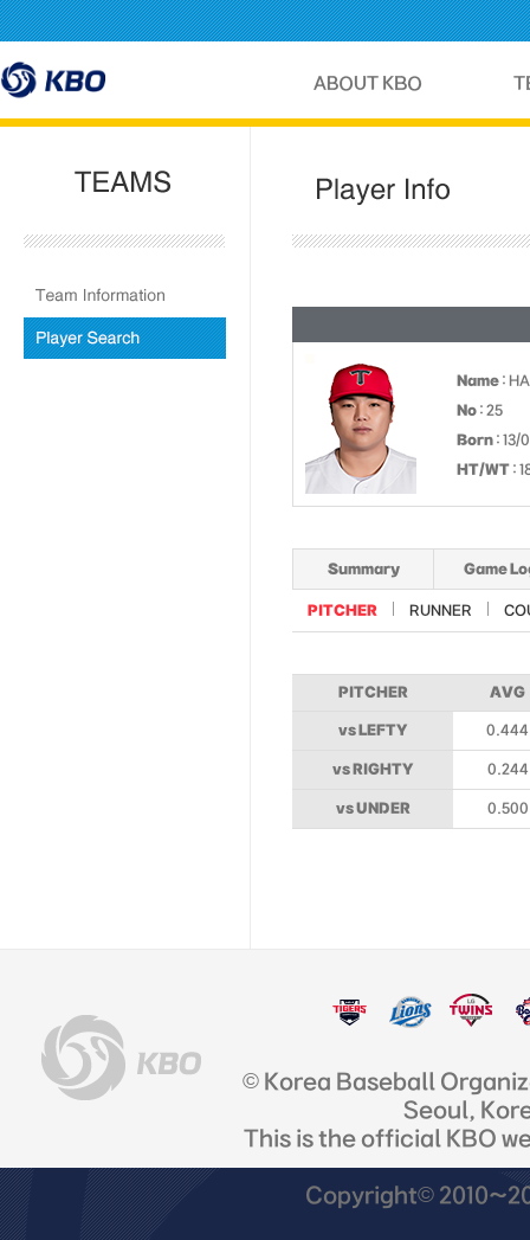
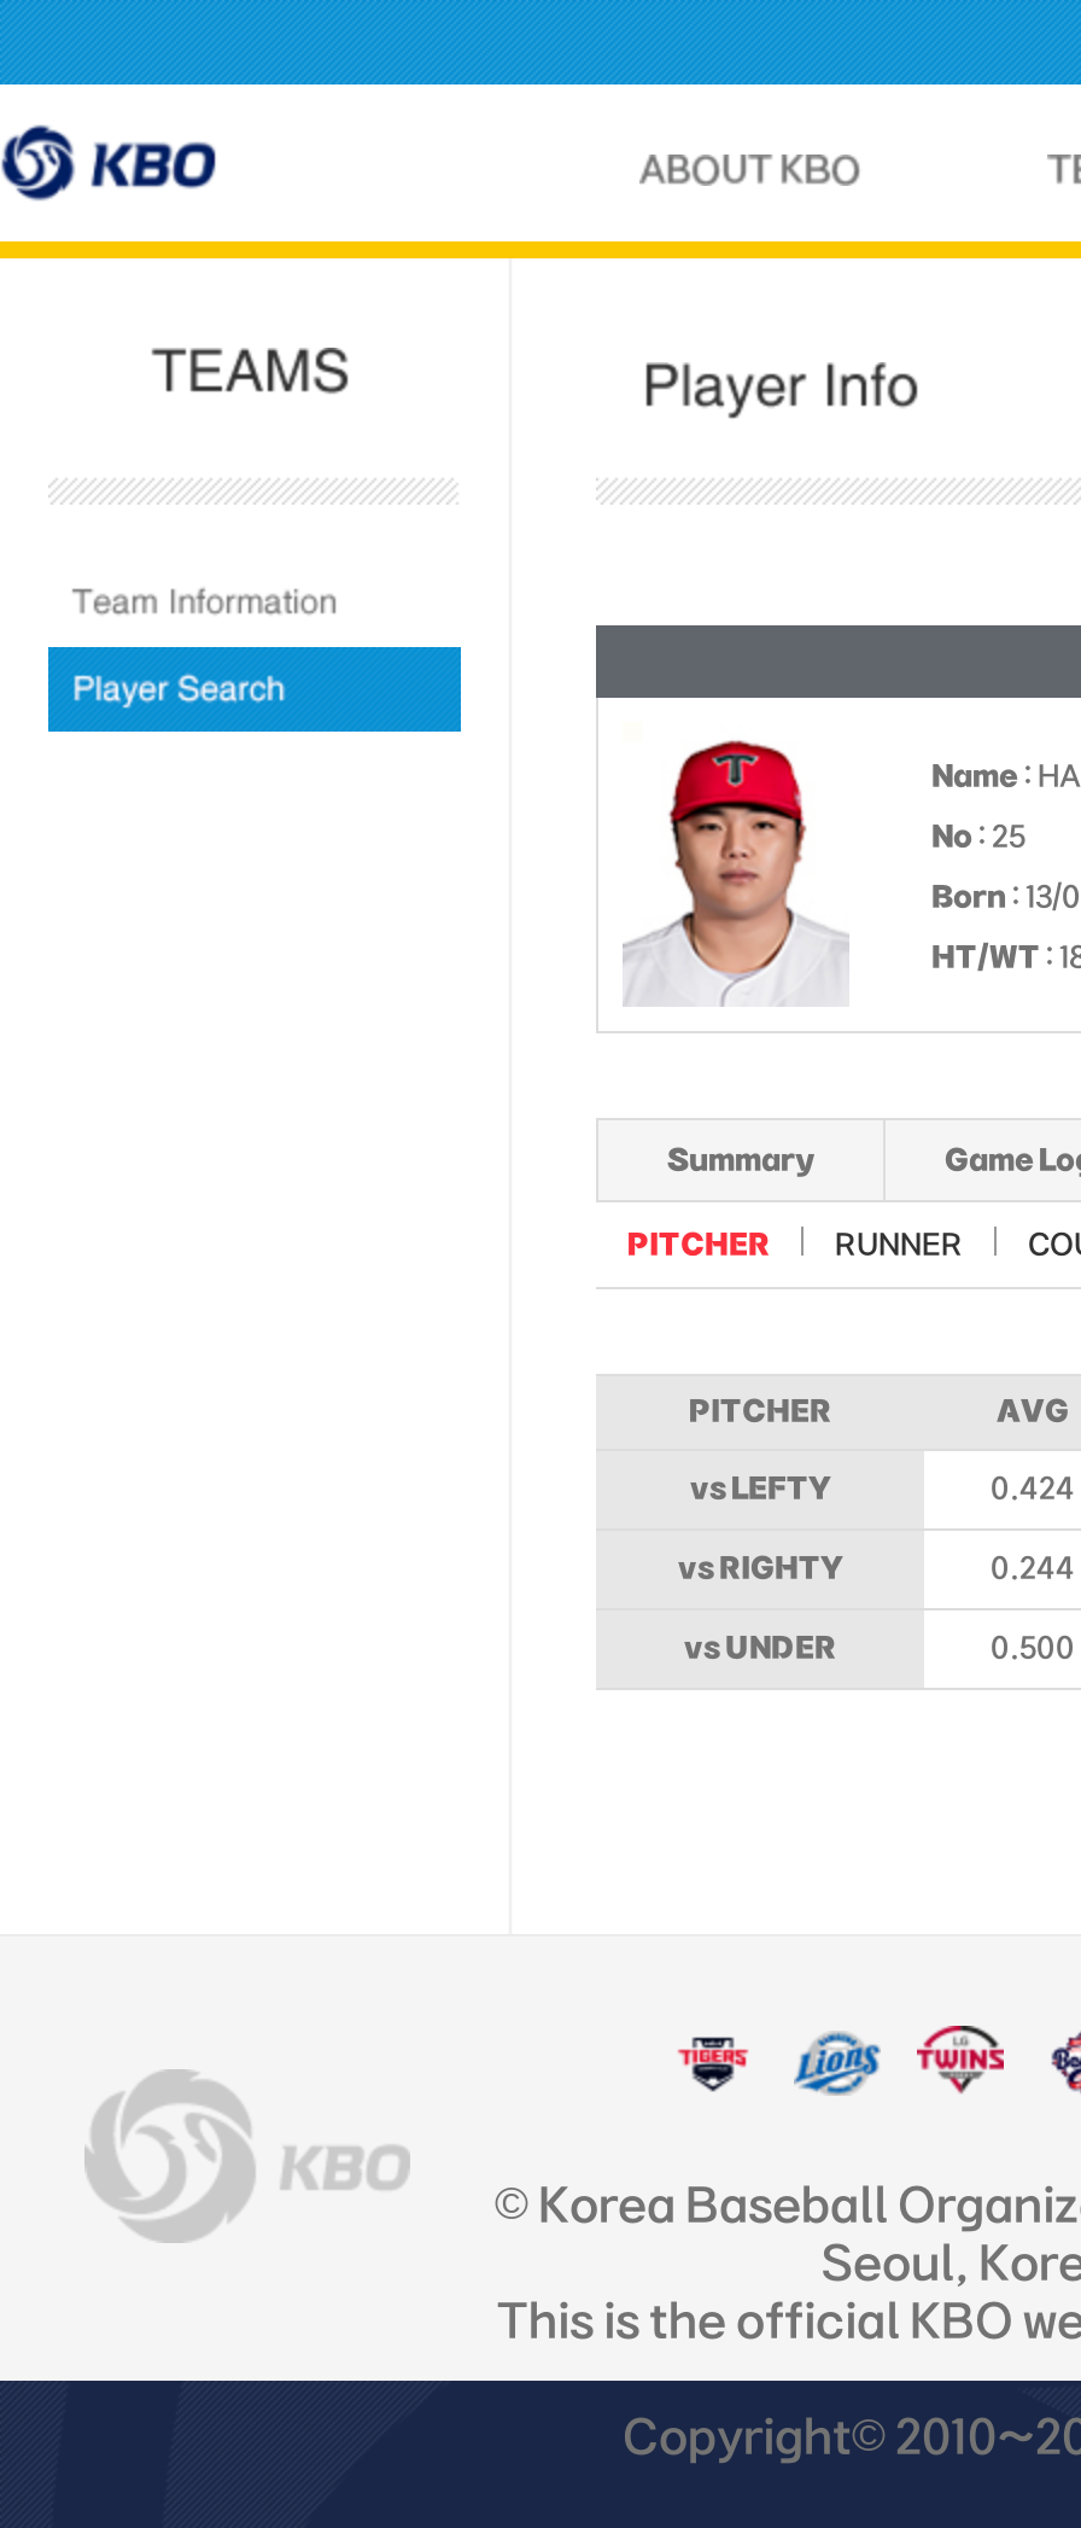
- 0.444
+ 0.424
